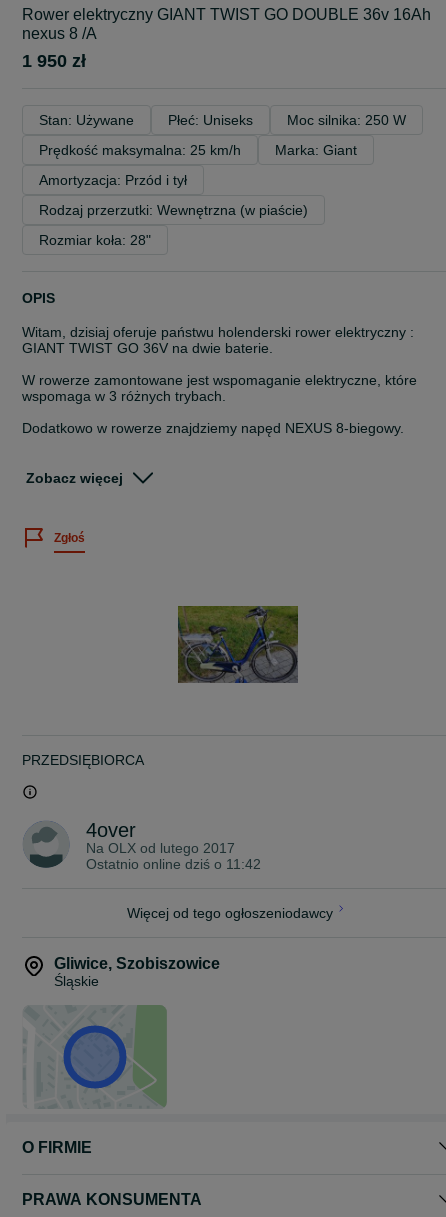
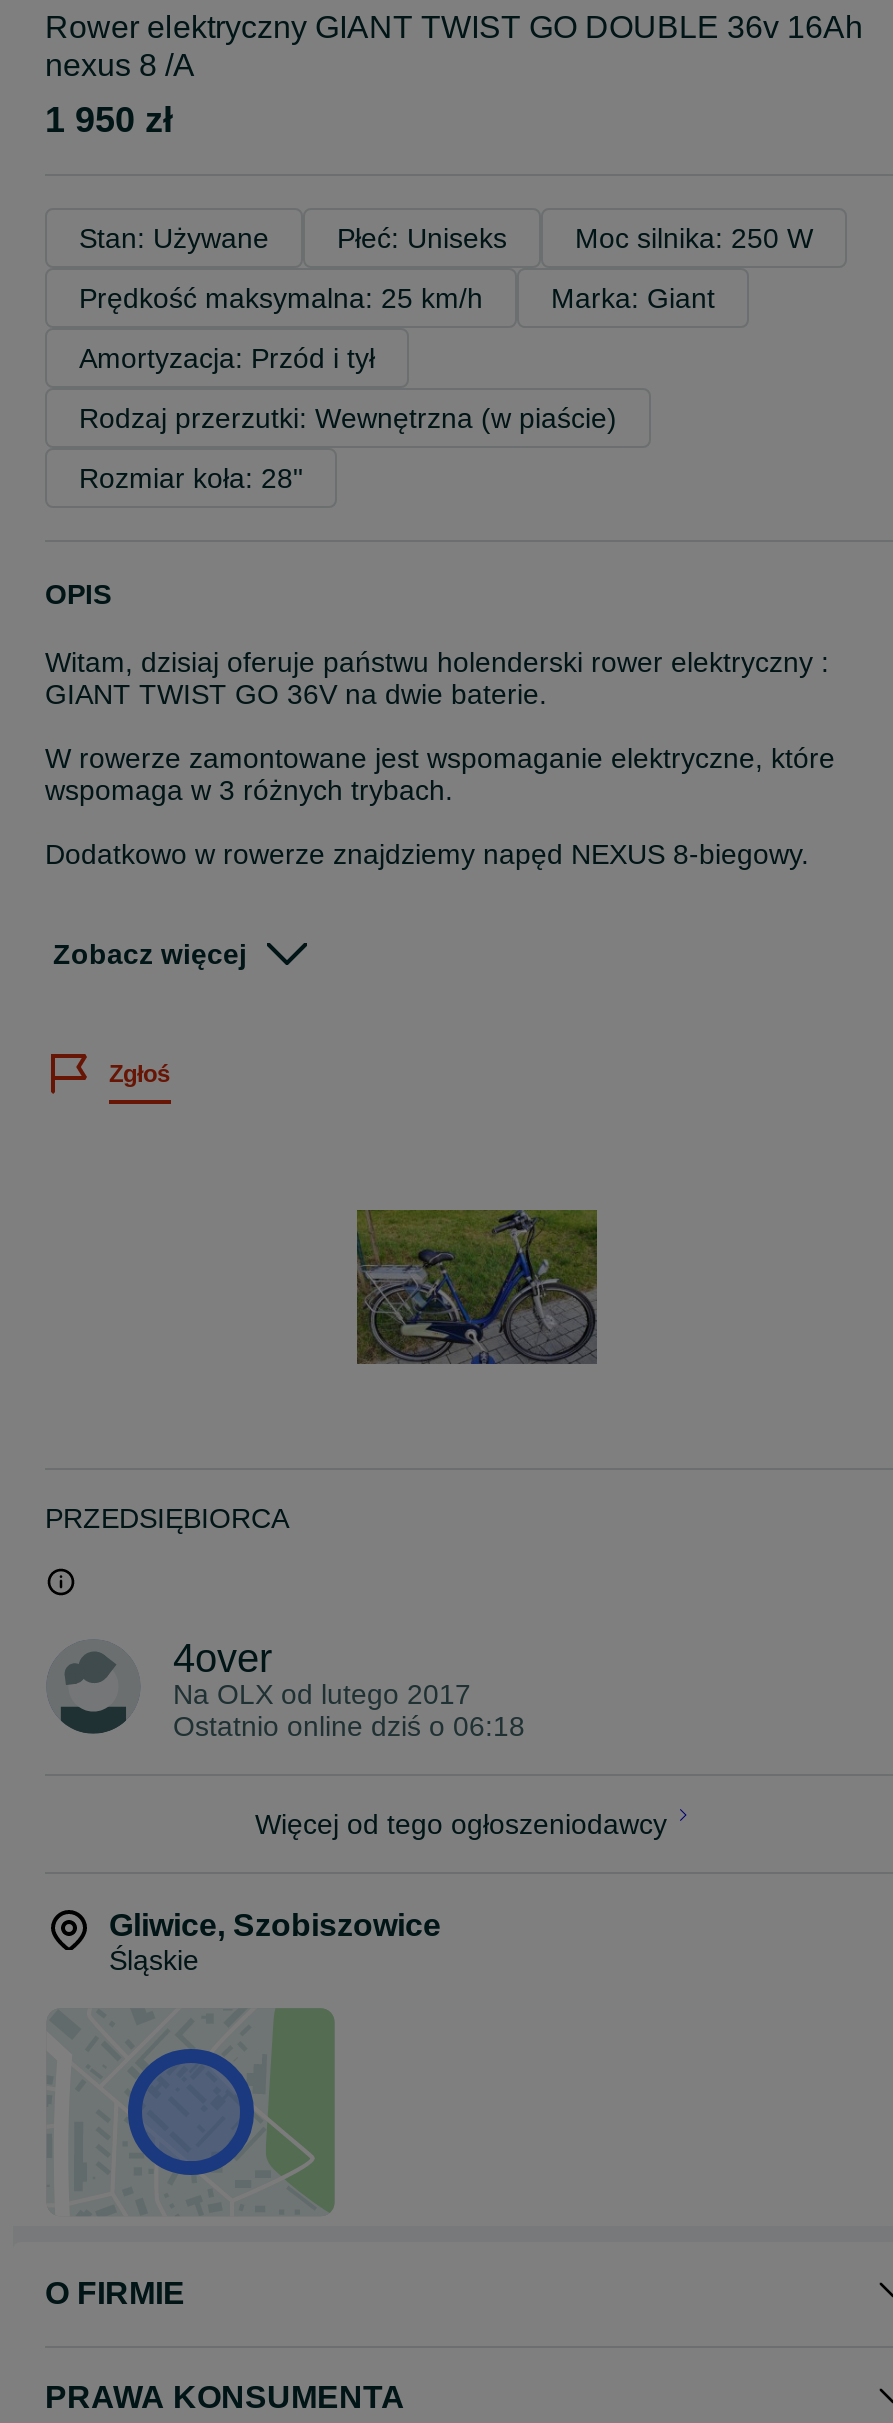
- Ostatnio online dziś o 11:42
+ Ostatnio online dziś o 06:18
